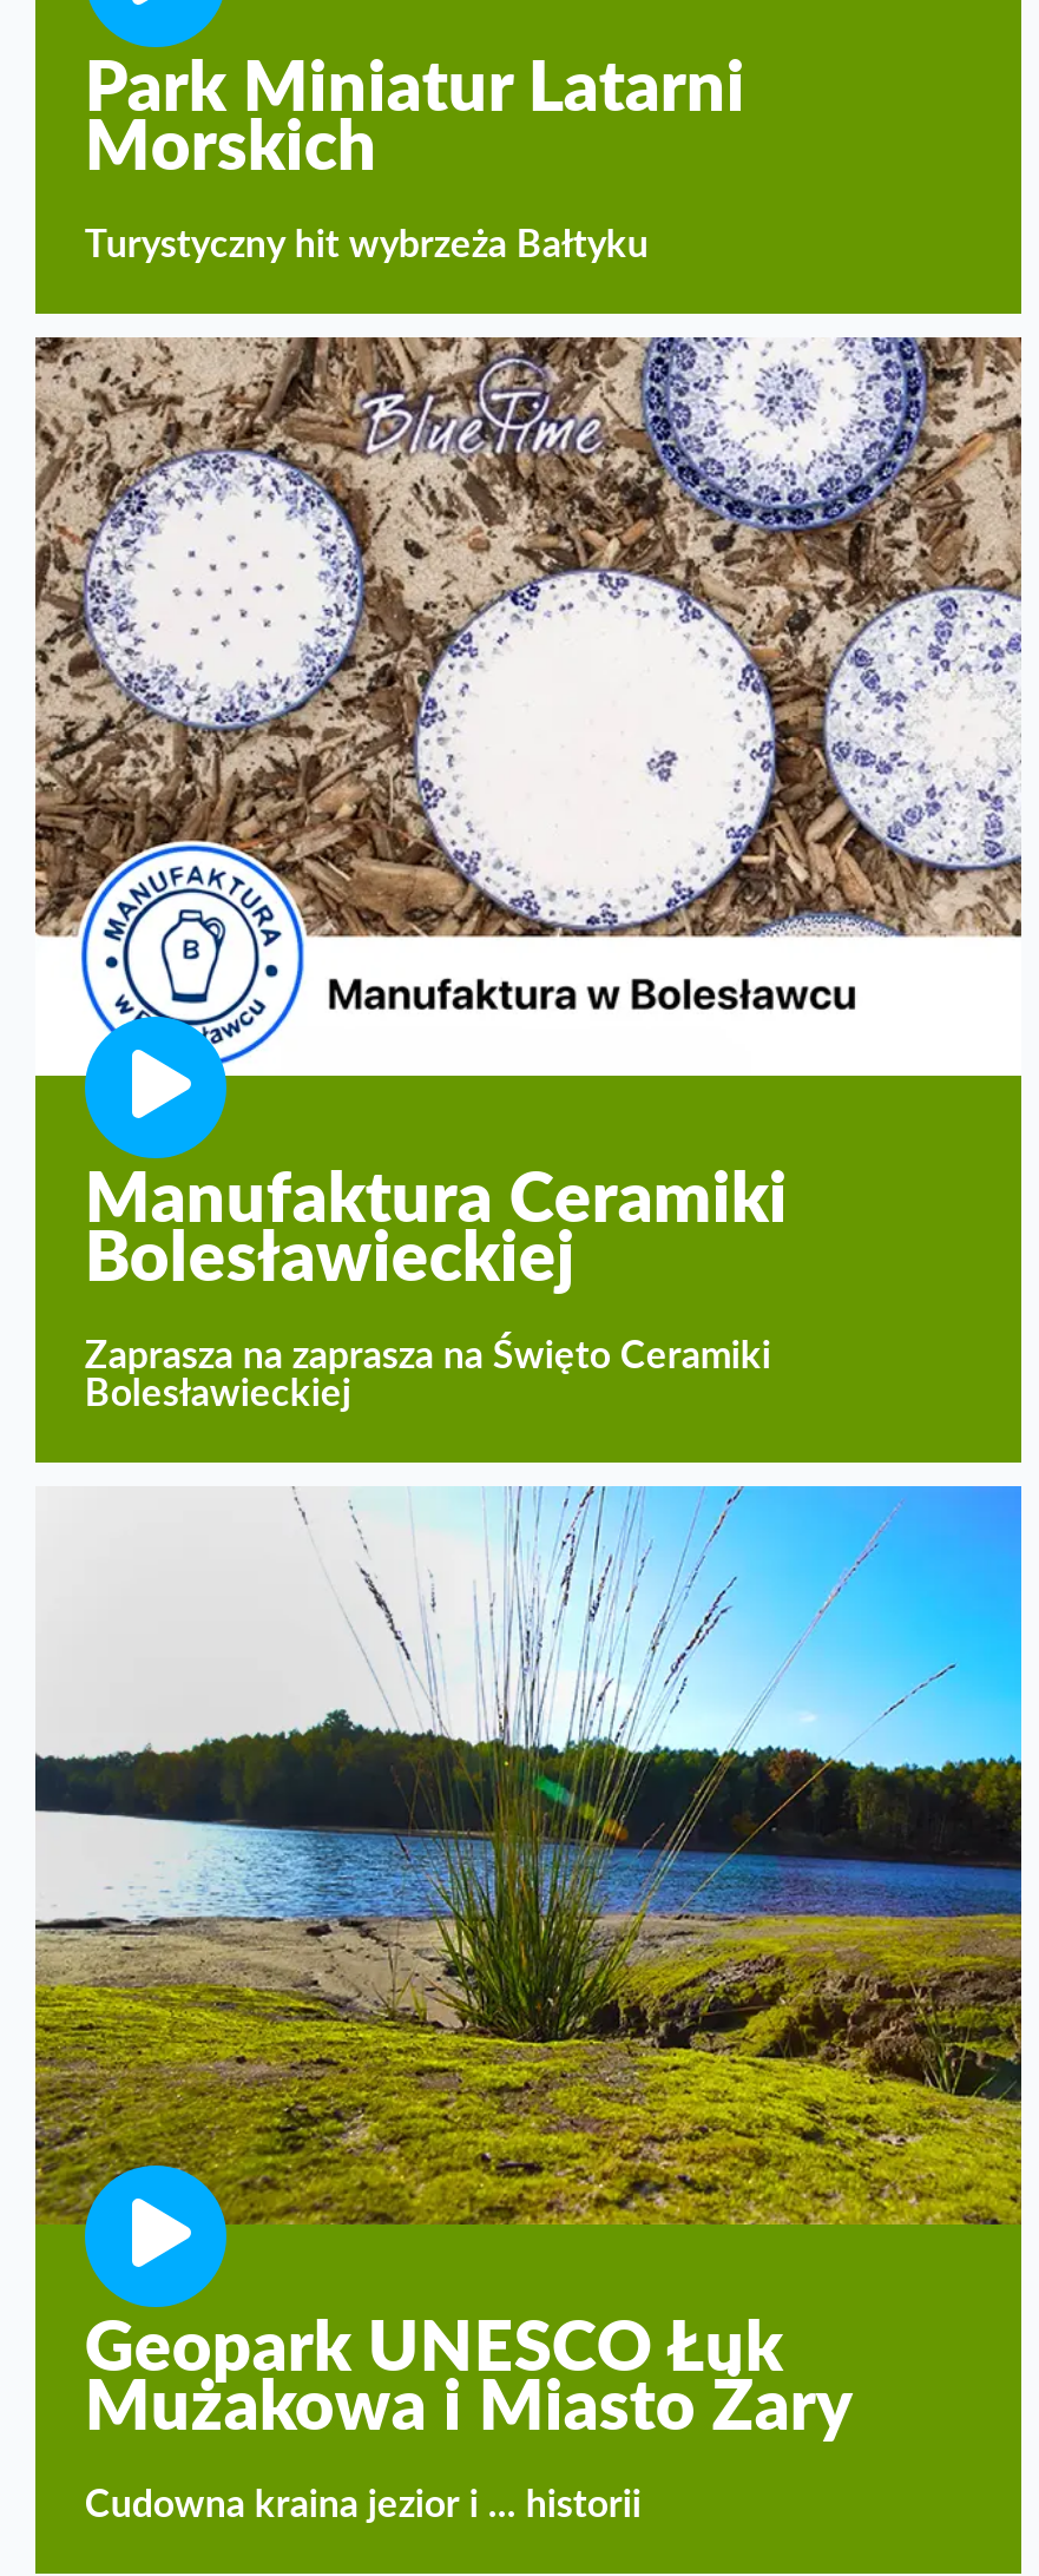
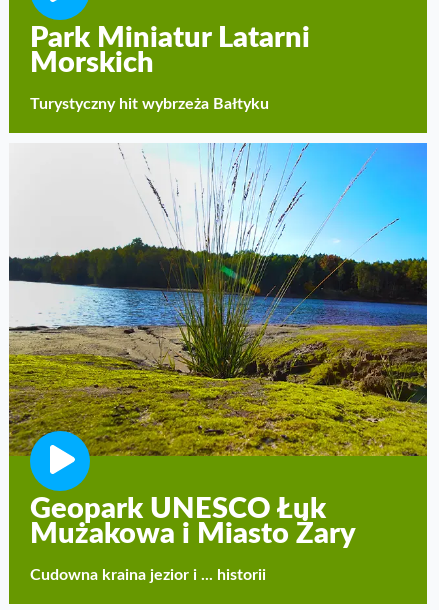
- [image]
- Manufaktura Ceramiki
- Bolesławieckiej
- Zaprasza na zaprasza na Święto Ceramiki
- Bolesławieckiej
